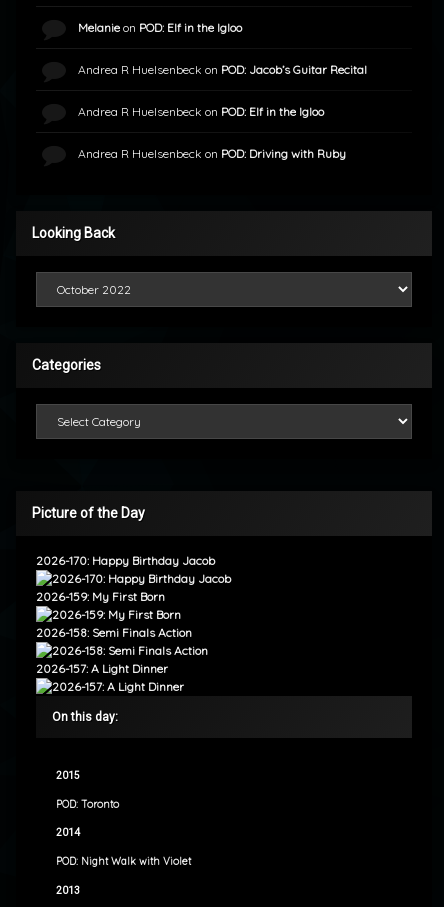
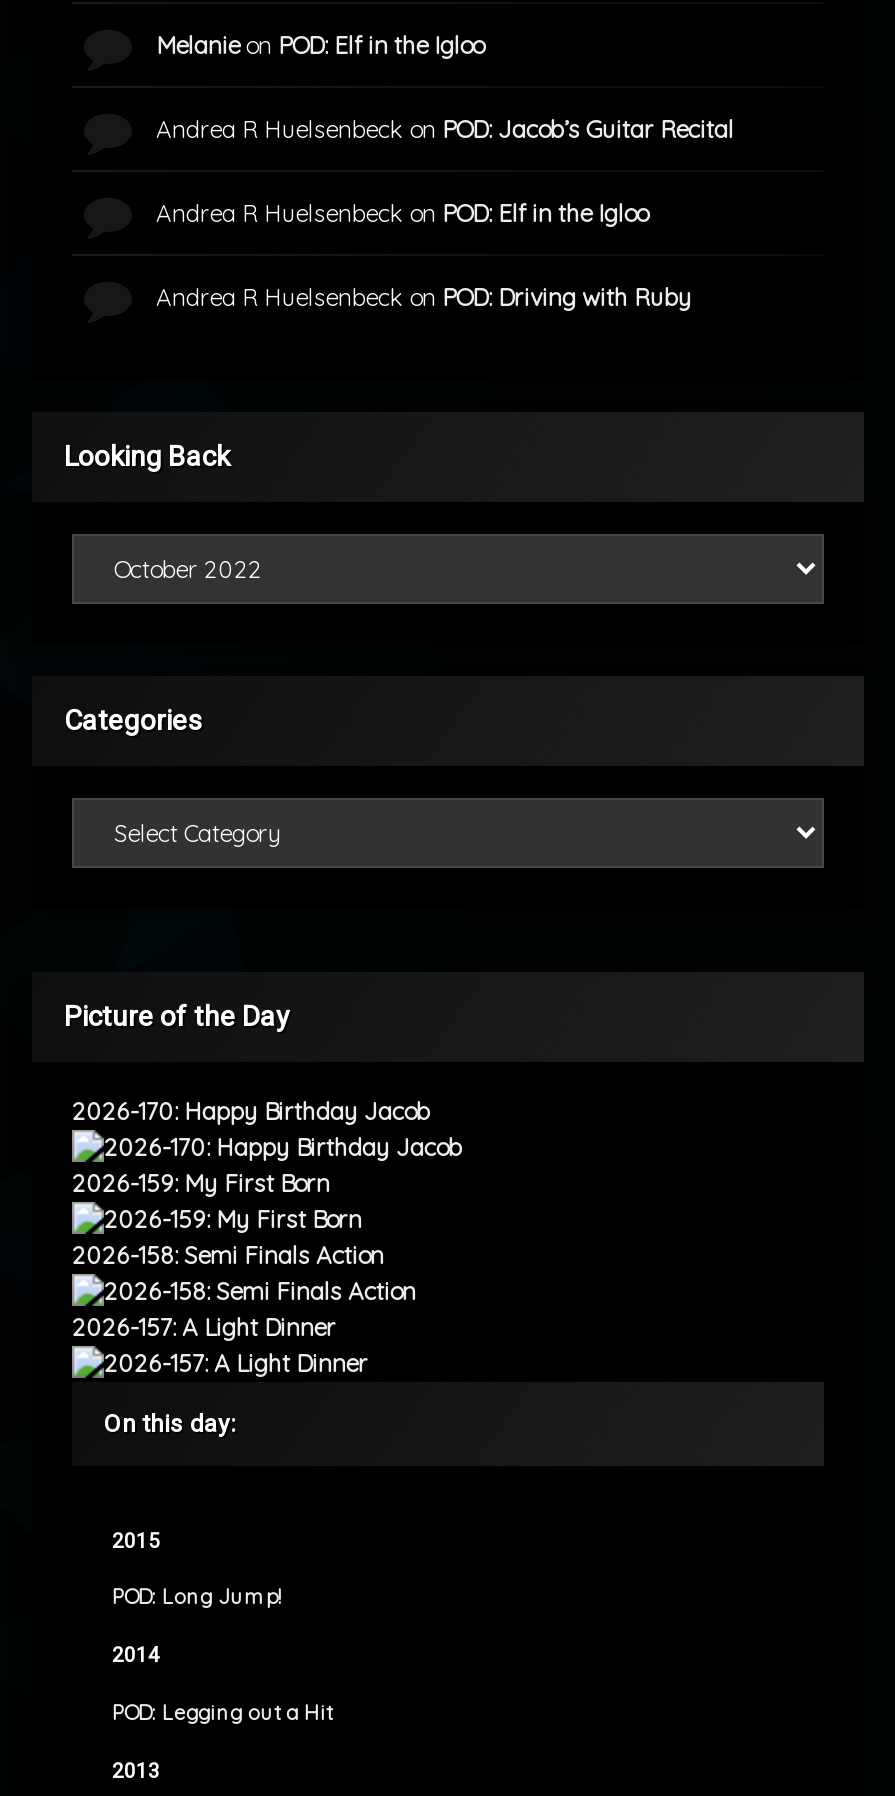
- POD: Toronto
+ POD: Long Jump!

- POD: Night Walk with Violet
+ POD: Legging out a Hit
